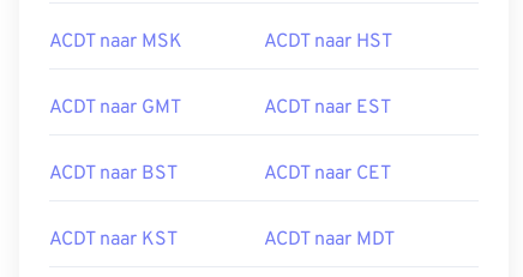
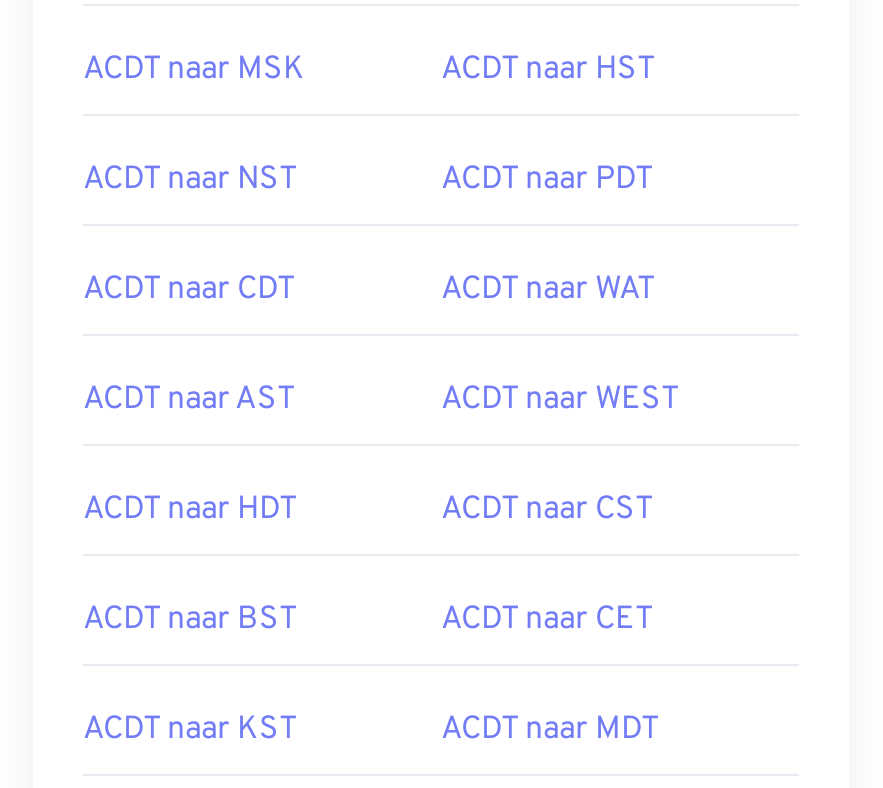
- ACDT naar GMT
- ACDT naar EST
+ ACDT naar NST
+ ACDT naar PDT
+ ACDT naar CDT
+ ACDT naar WAT
+ ACDT naar AST
+ ACDT naar WEST
+ ACDT naar HDT
+ ACDT naar CST
